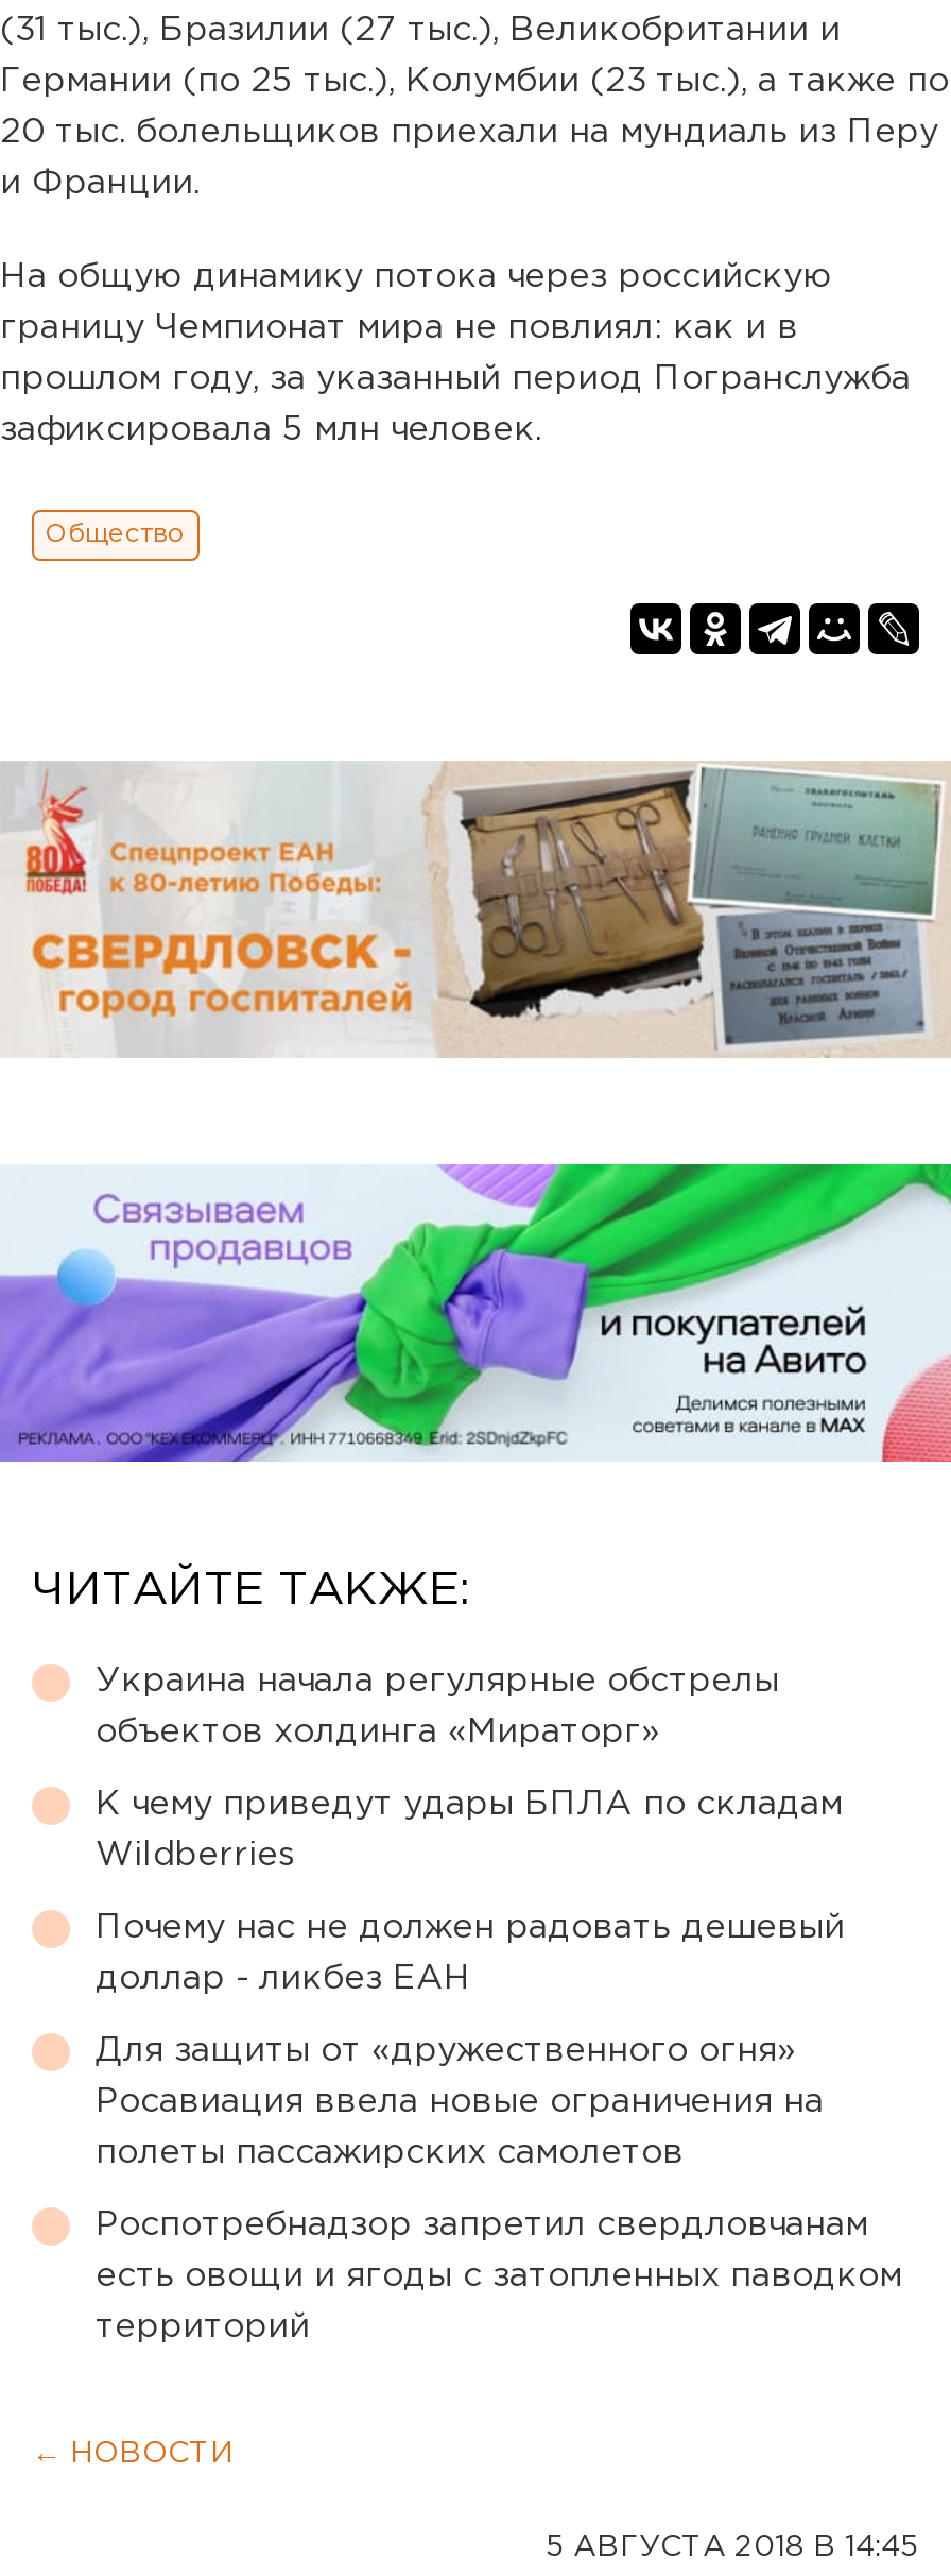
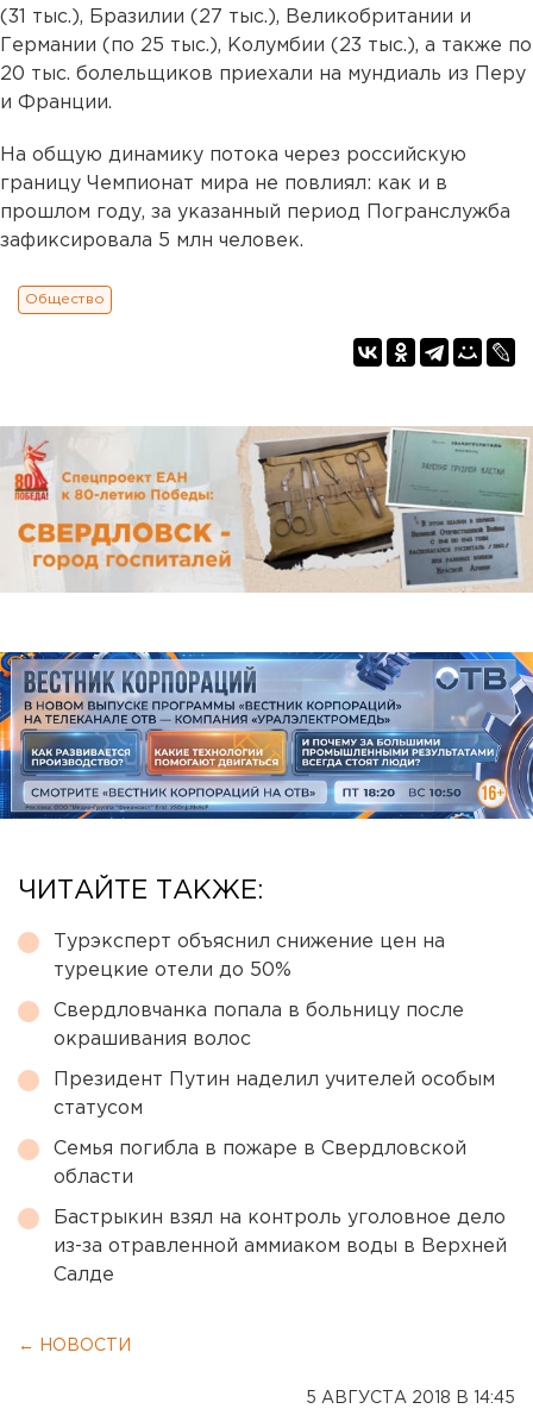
- [image]
+ [image]

- Украина начала регулярные обстрелы
- объектов холдинга «Мираторг»
- К чему приведут удары БПЛА по складам
- Wildberries
- Почему нас не должен радовать дешевый
- доллар - ликбез ЕАН
- Для защиты от «дружественного огня»
- Росавиация ввела новые ограничения на
- полеты пассажирских самолетов
- Роспотребнадзор запретил свердловчанам
- есть овощи и ягоды с затопленных паводком
- территорий
+ Турэксперт объяснил снижение цен на
+ турецкие отели до 50%
+ Свердловчанка попала в больницу после
+ окрашивания волос
+ Президент Путин наделил учителей особым
+ статусом
+ Семья погибла в пожаре в Свердловской
+ области
+ Бастрыкин взял на контроль уголовное дело
+ из-за отравленной аммиаком воды в Верхней
+ Салде
